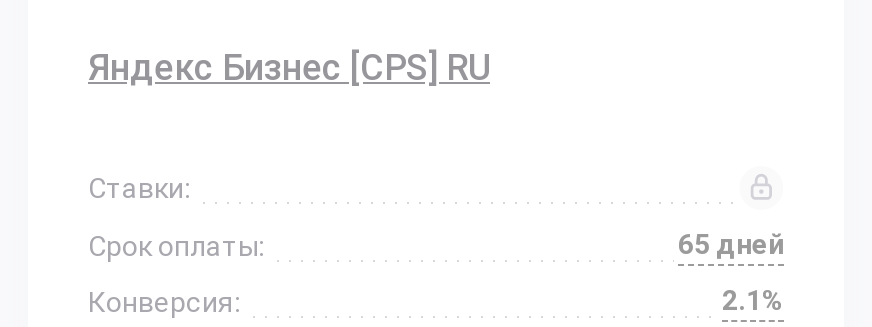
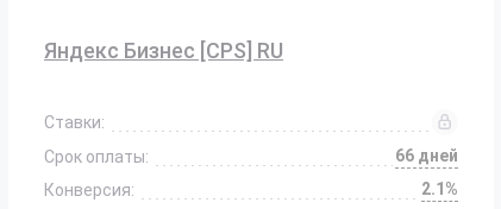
- 65 дней
+ 66 дней
